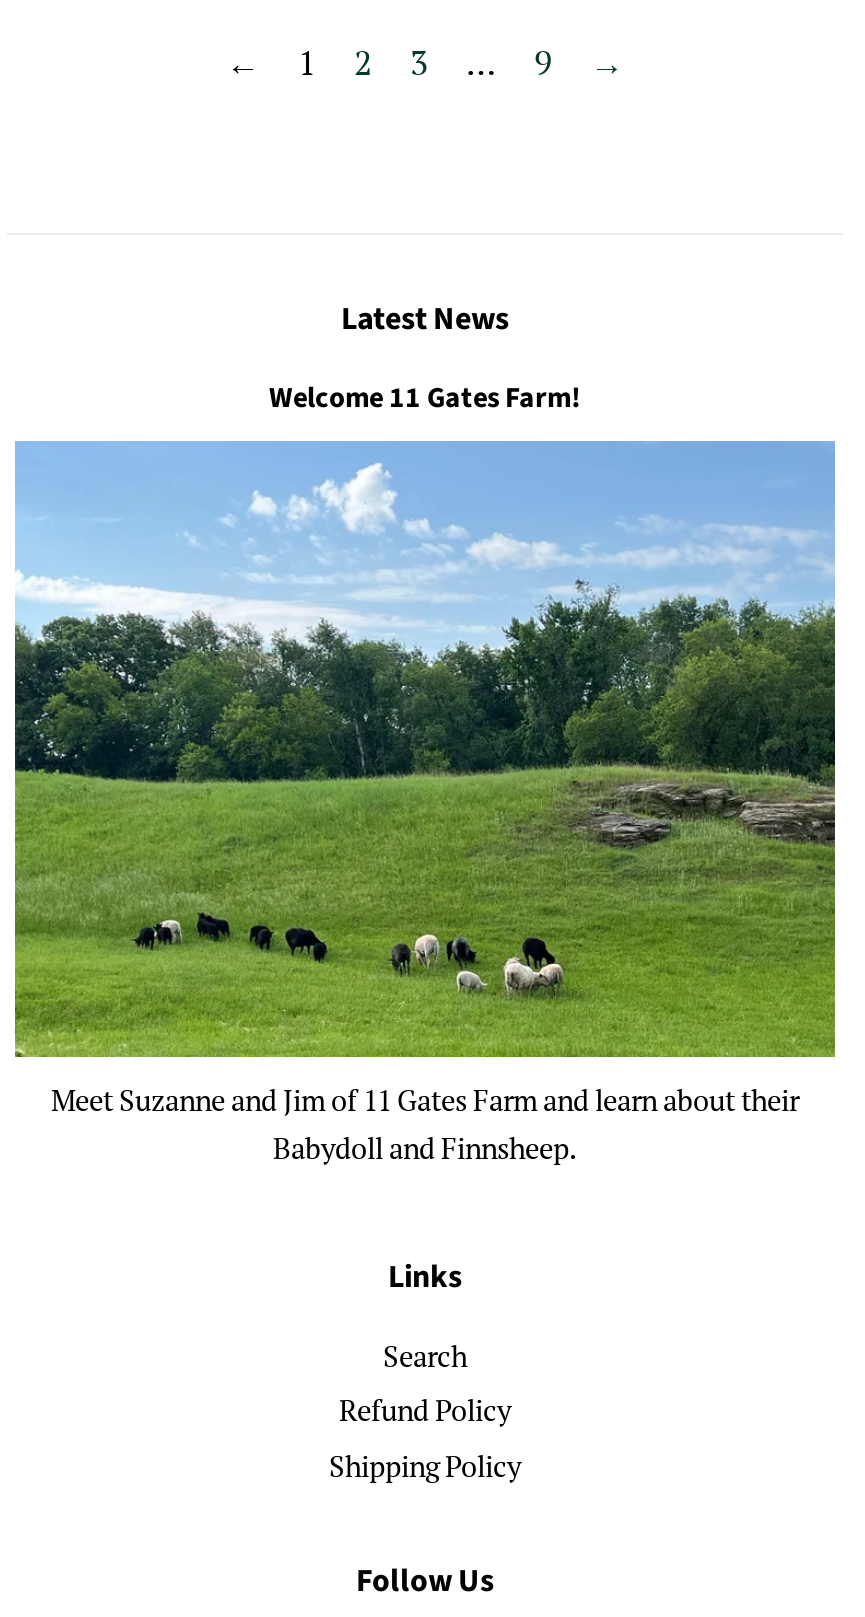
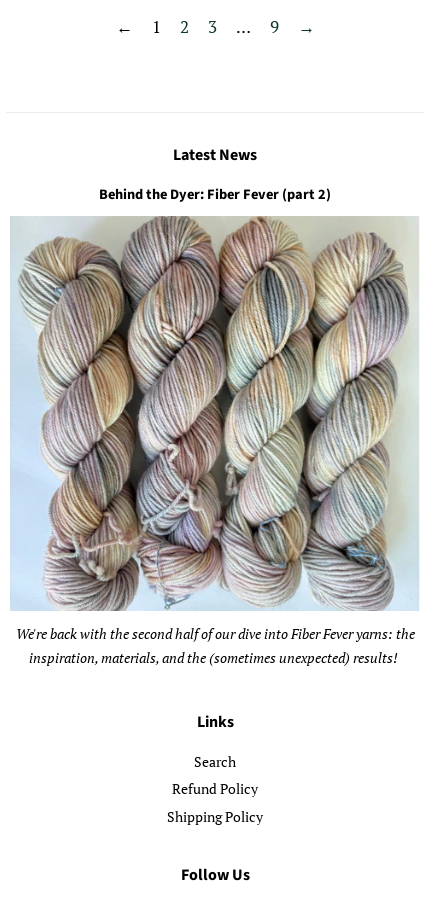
- Welcome 11 Gates Farm!
+ Behind the Dyer: Fiber Fever (part 2)

- [image]
- Meet Suzanne and Jim of 11 Gates Farm and learn about their
- Babydoll and Finnsheep.
+ [image]
+ We're back with the second half of our dive into Fiber Fever yarns: the
+ inspiration, materials, and the (sometimes unexpected) results!
